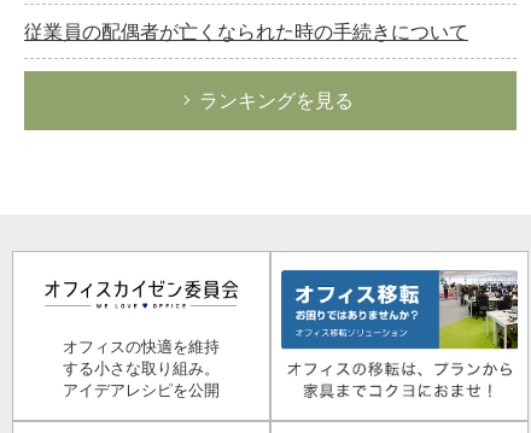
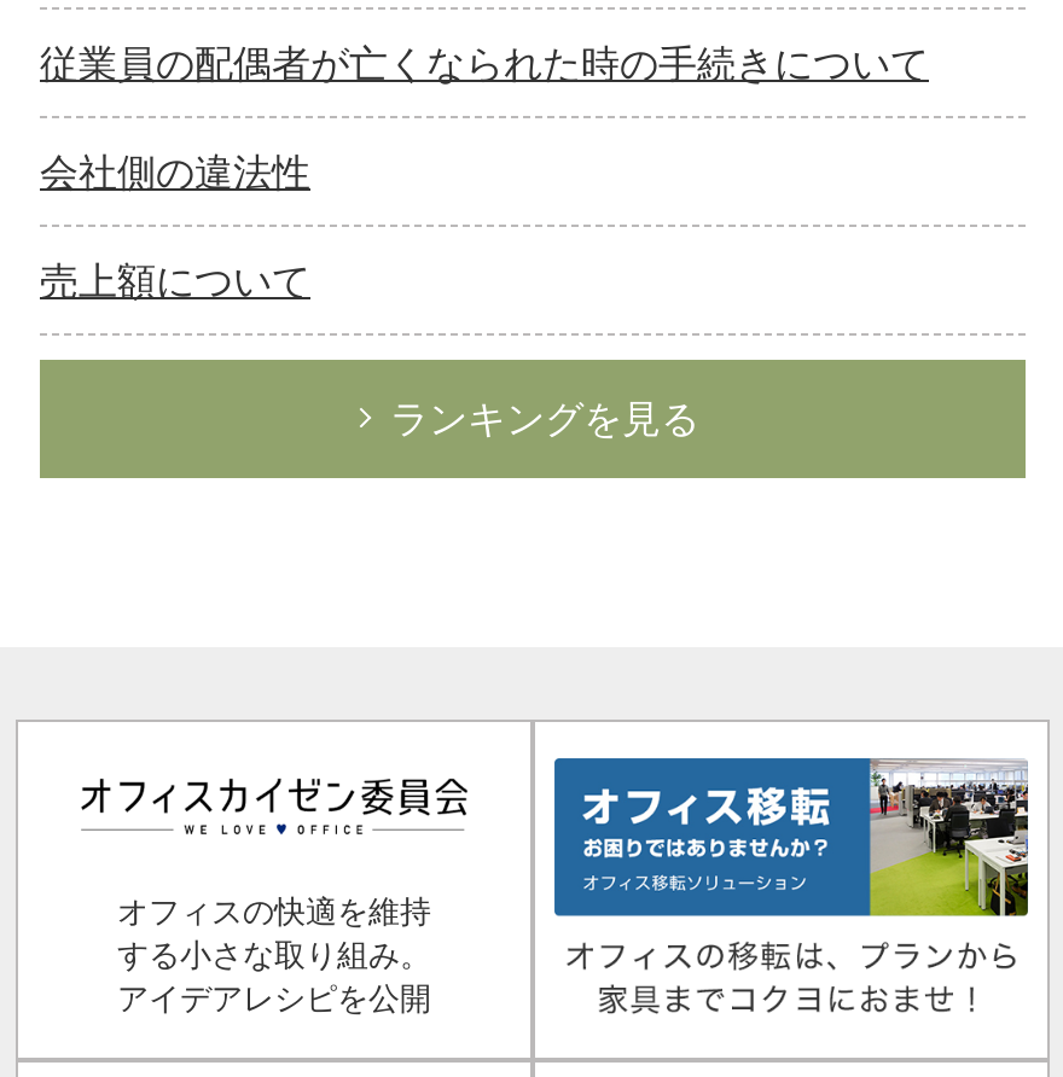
+ 会社側の違法性
+ 売上額について
